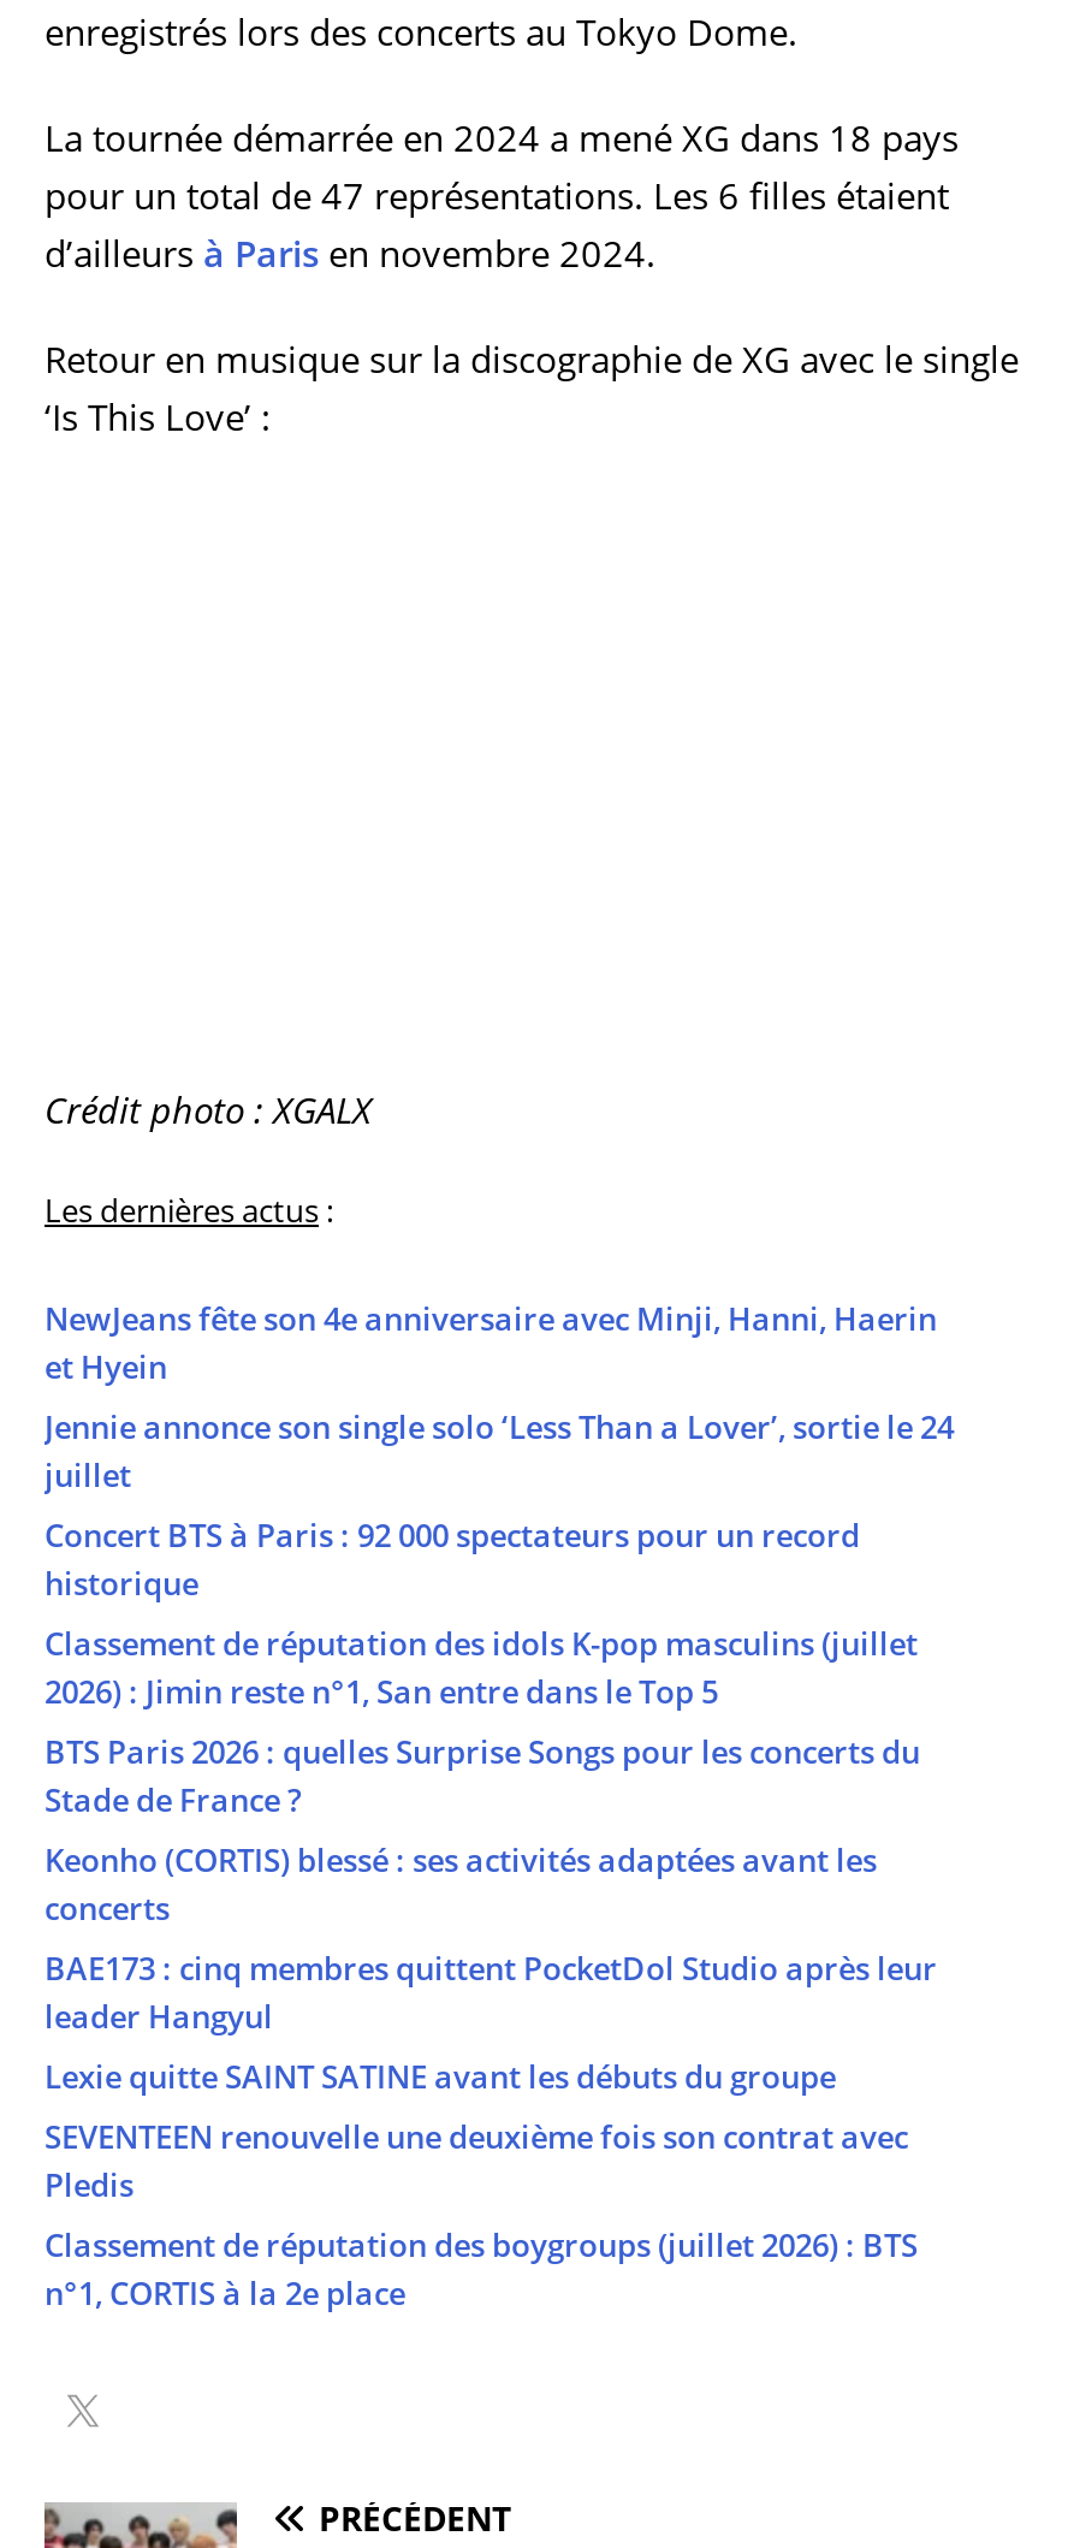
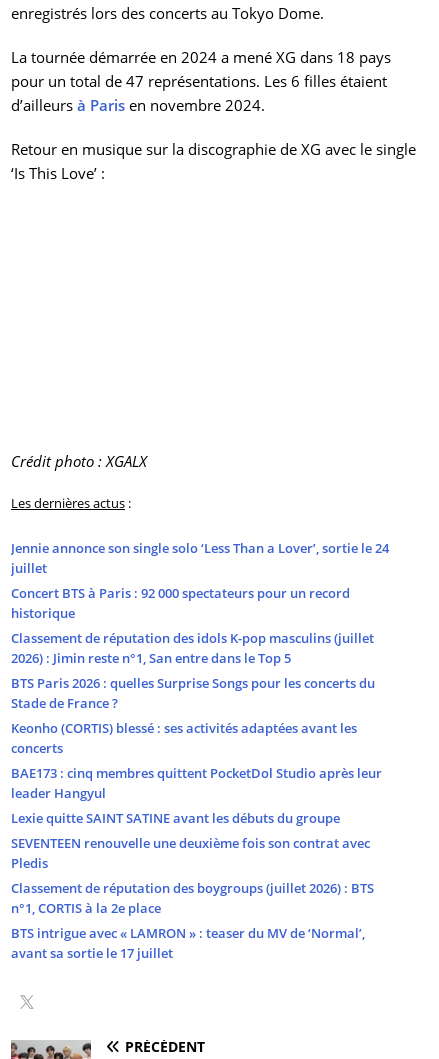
- NewJeans fête son 4e anniversaire avec Minji, Hanni, Haerin
- et Hyein

moved up: Jennie annonce son single solo ‘Less Than a Lover’, sortie le 24 | juillet | Concert BTS à Paris : 92 000 spectateurs pour un record | ... | Classement de réputation des boygroups (juillet 2026) : BTS | n°1, CORTIS à la 2e place

+ BTS intrigue avec « LAMRON » : teaser du MV de ‘Normal’,
+ avant sa sortie le 17 juillet
